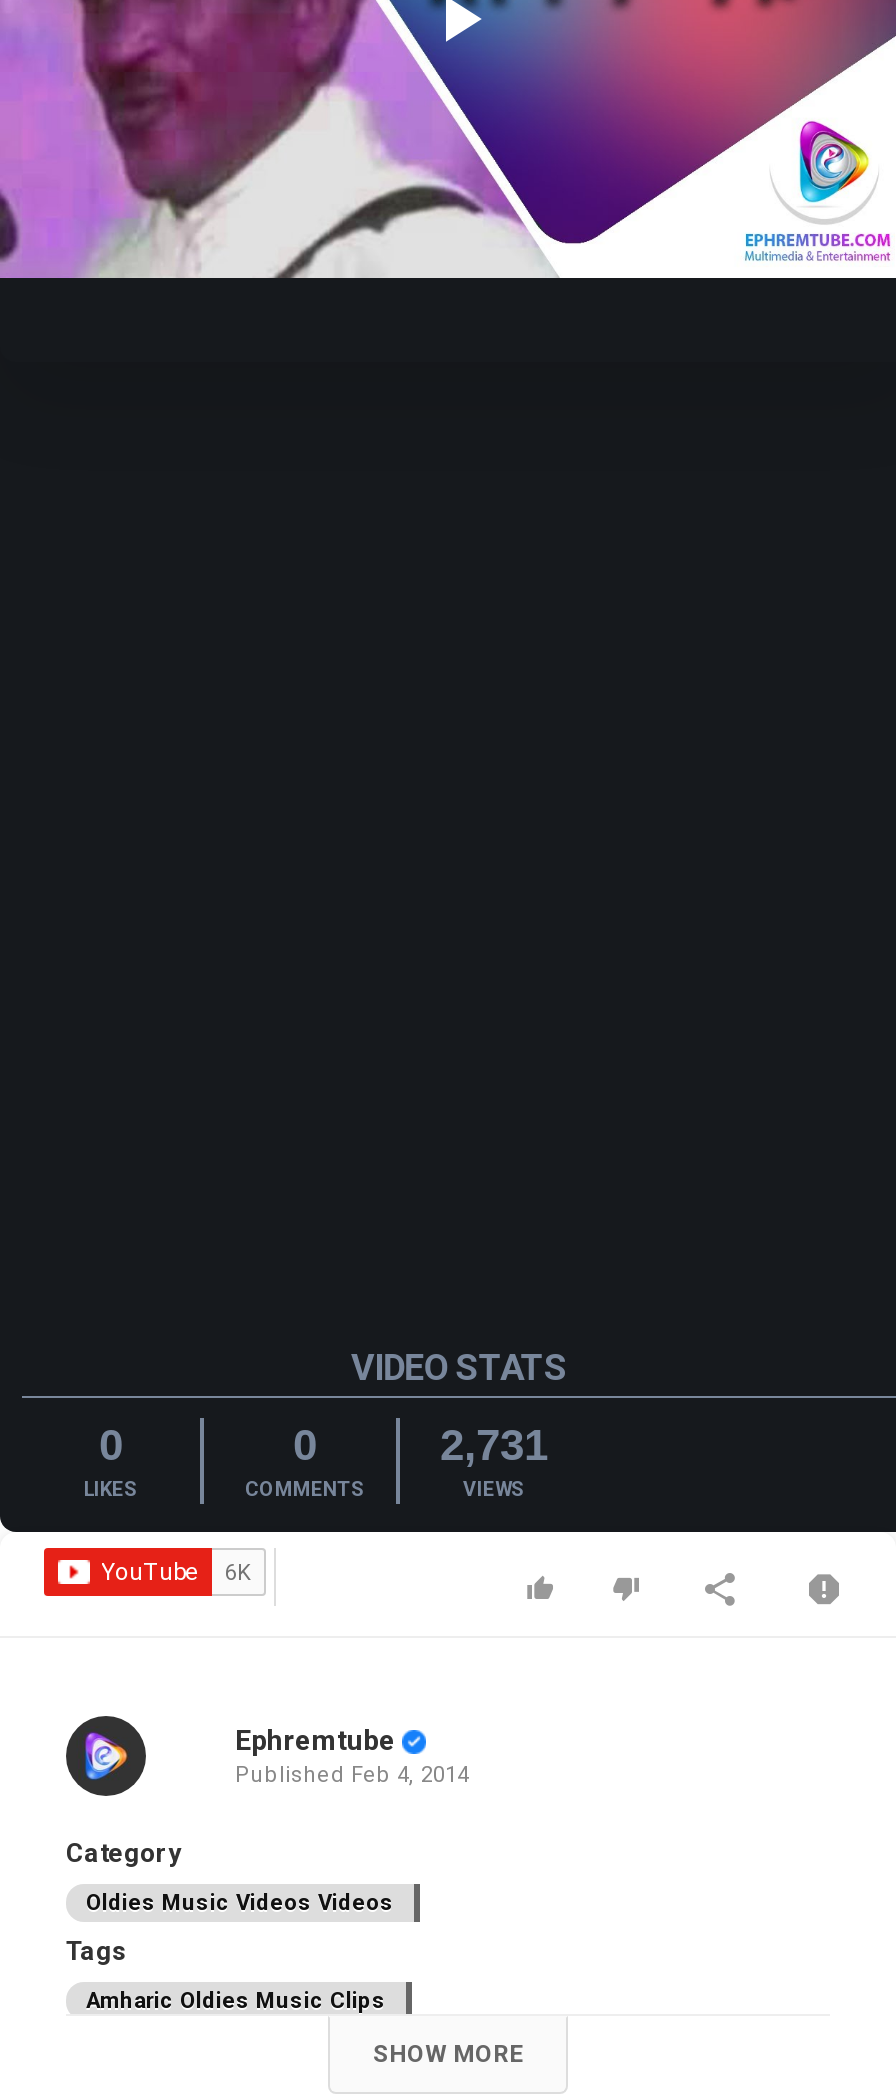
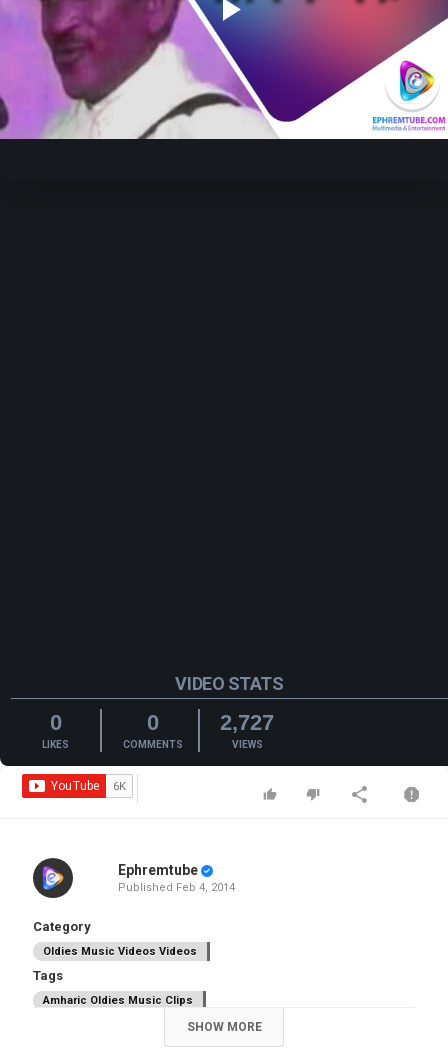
- 2,731
+ 2,727
